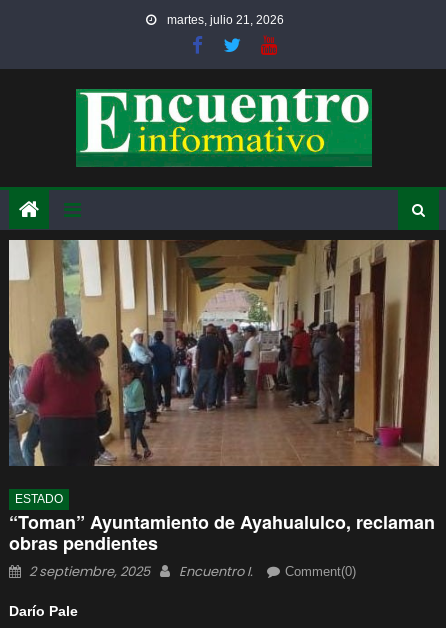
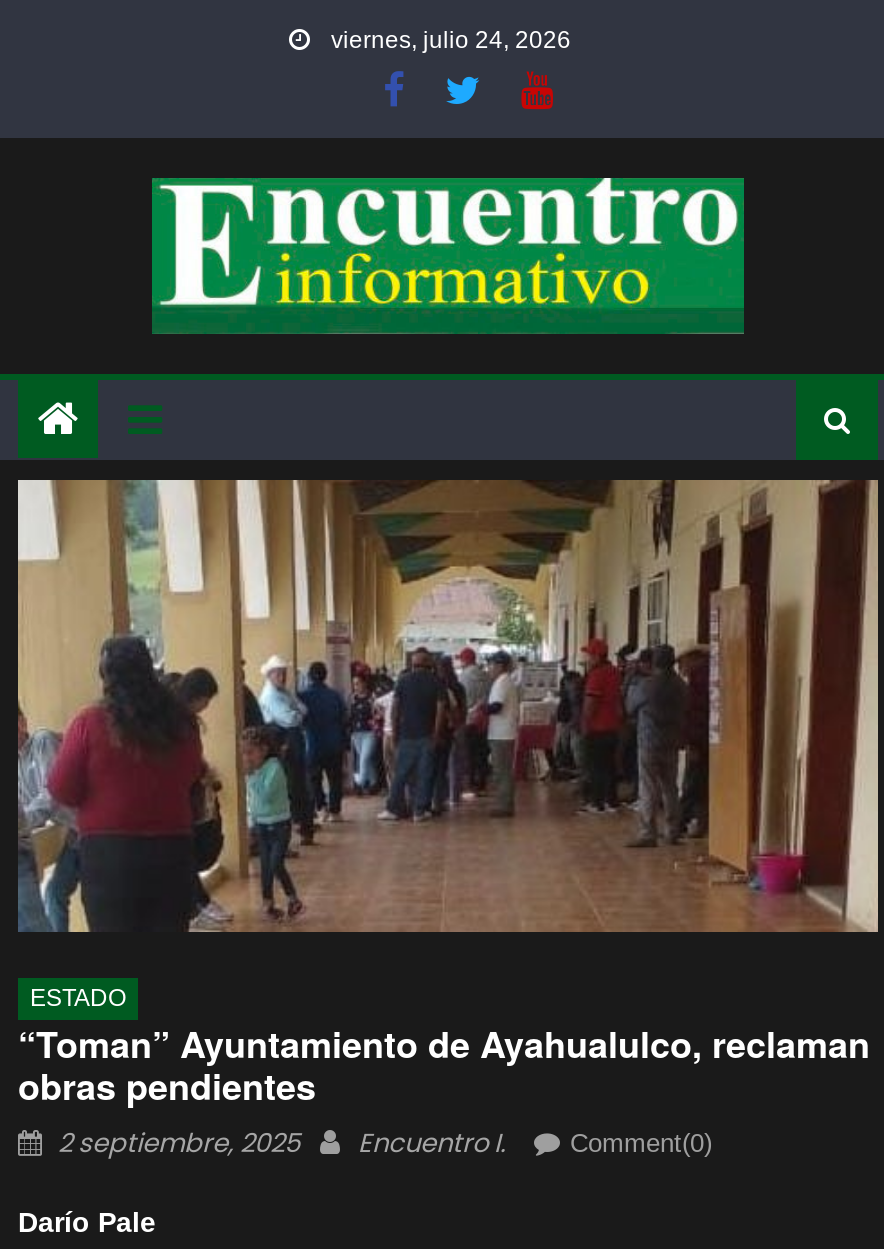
- martes, julio 21, 2026
+ viernes, julio 24, 2026
